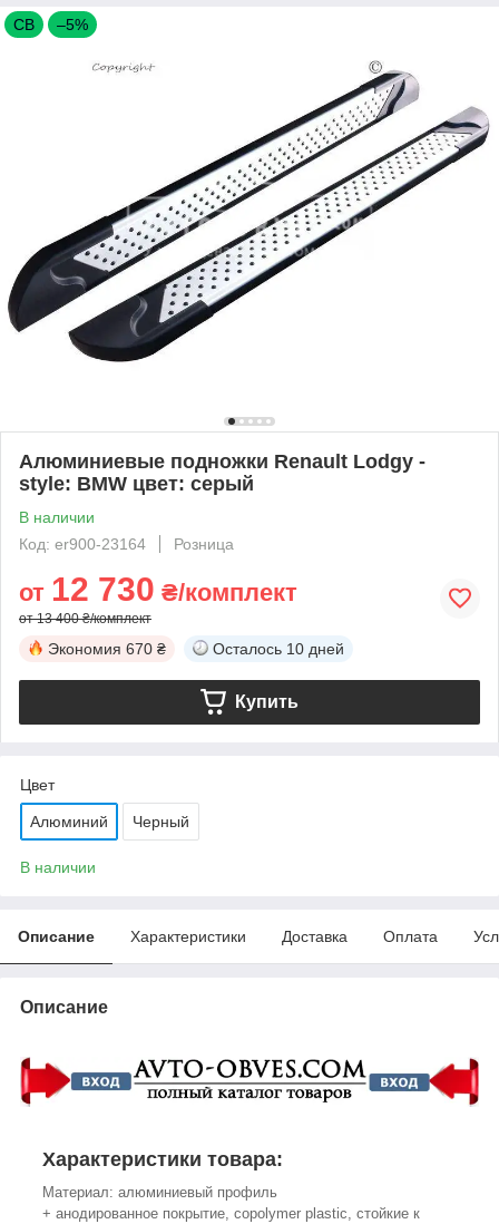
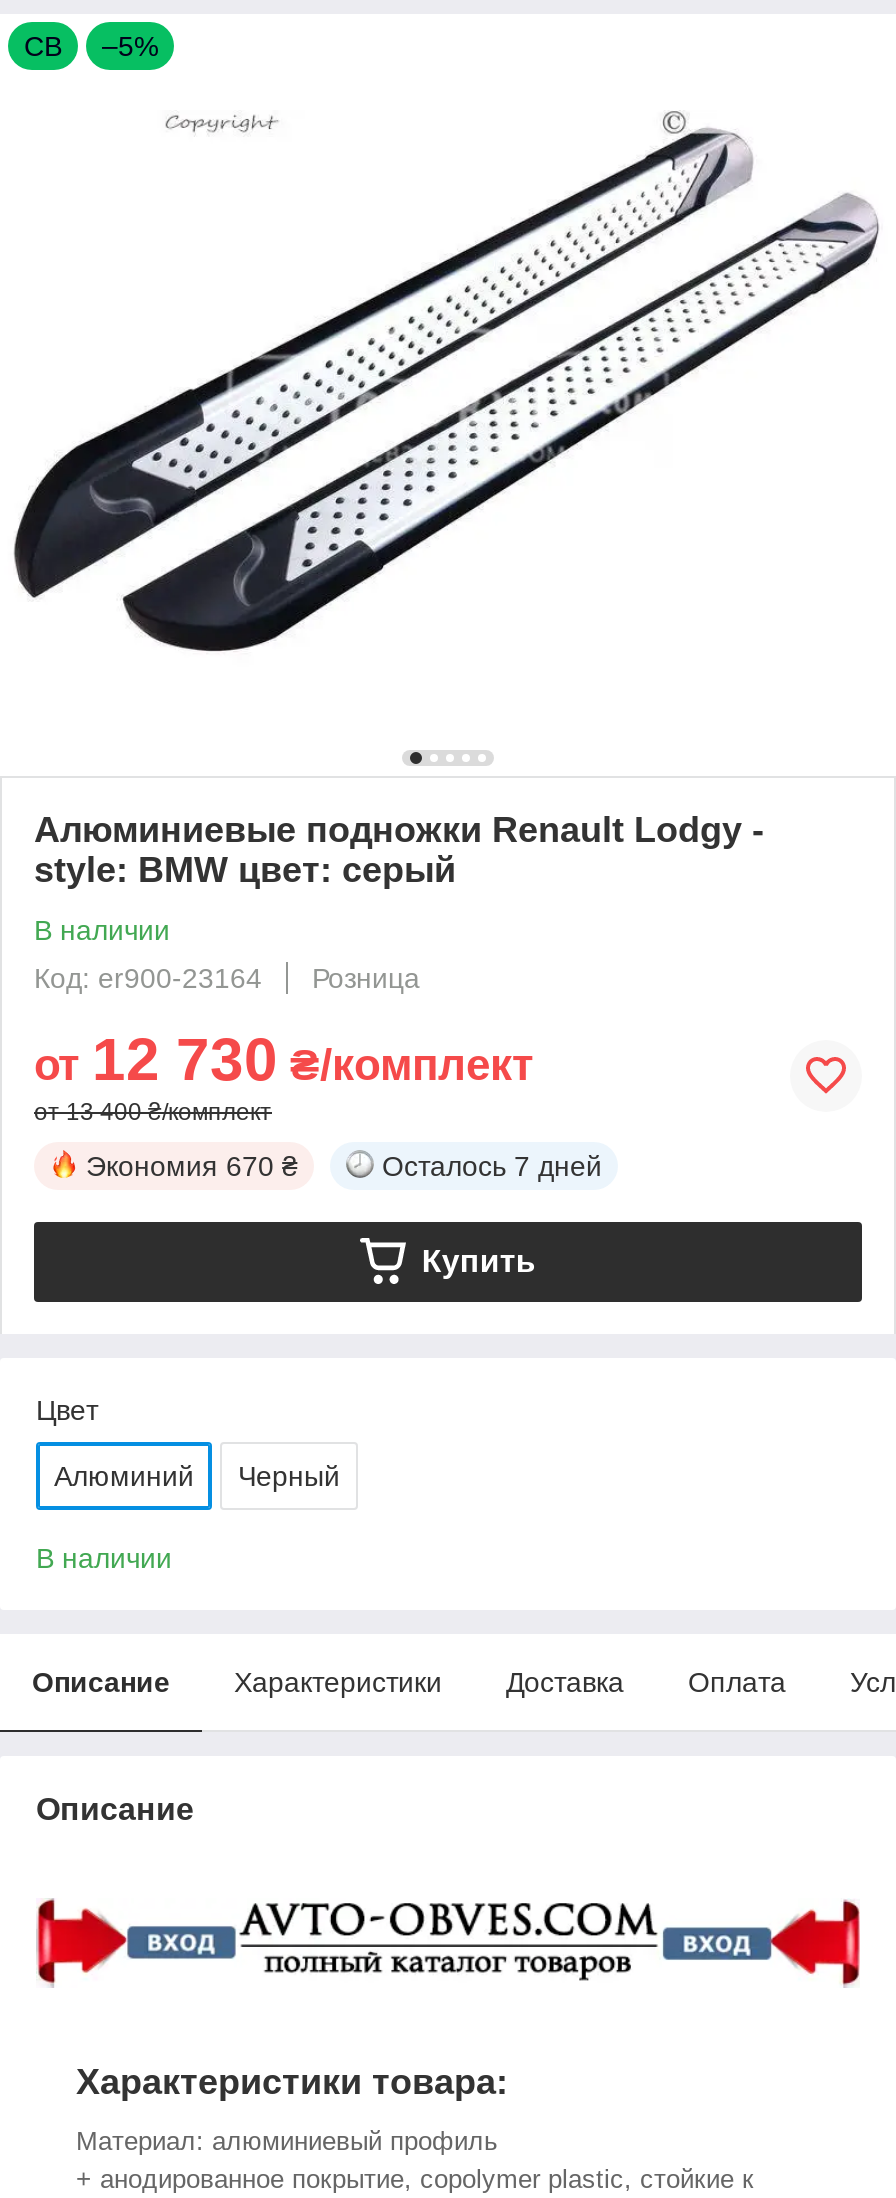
- Осталось 10 дней
+ Осталось 7 дней
